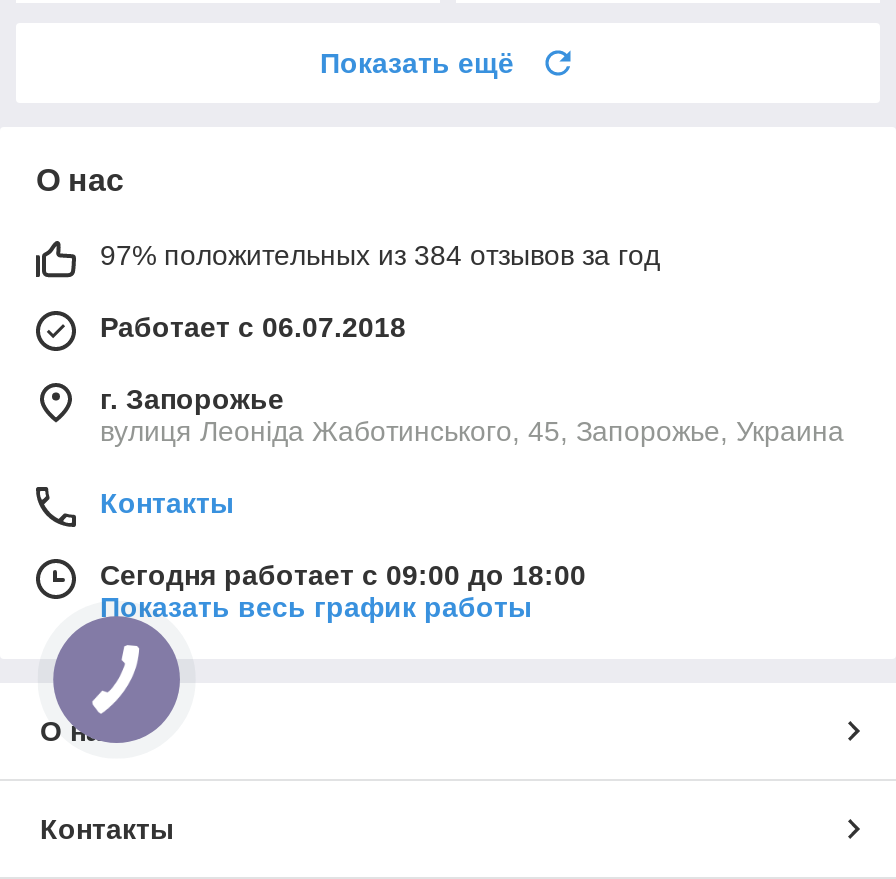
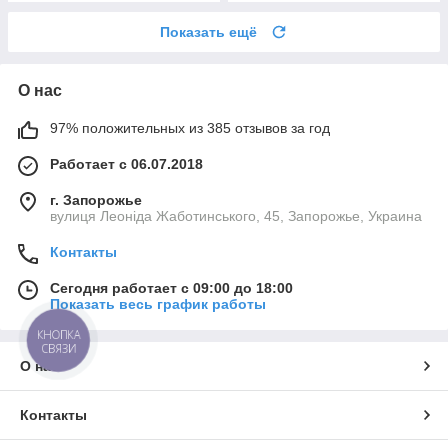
- 97% положительных из 384 отзывов за год
+ 97% положительных из 385 отзывов за год

+ КНОПКА
+ СВЯЗИ
